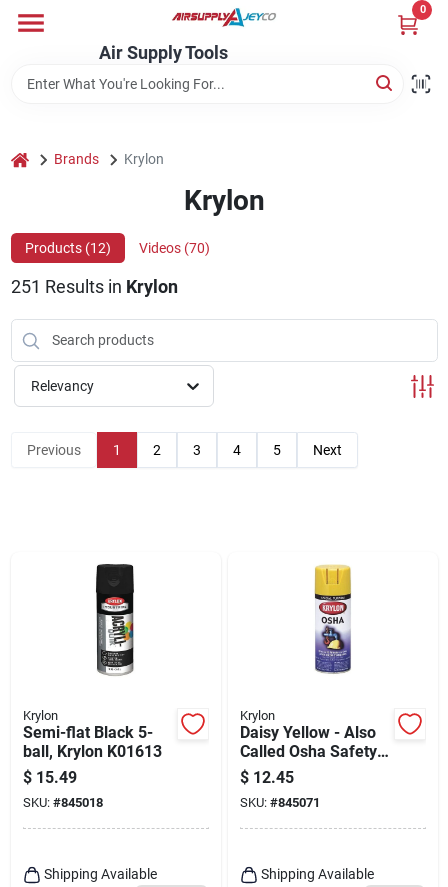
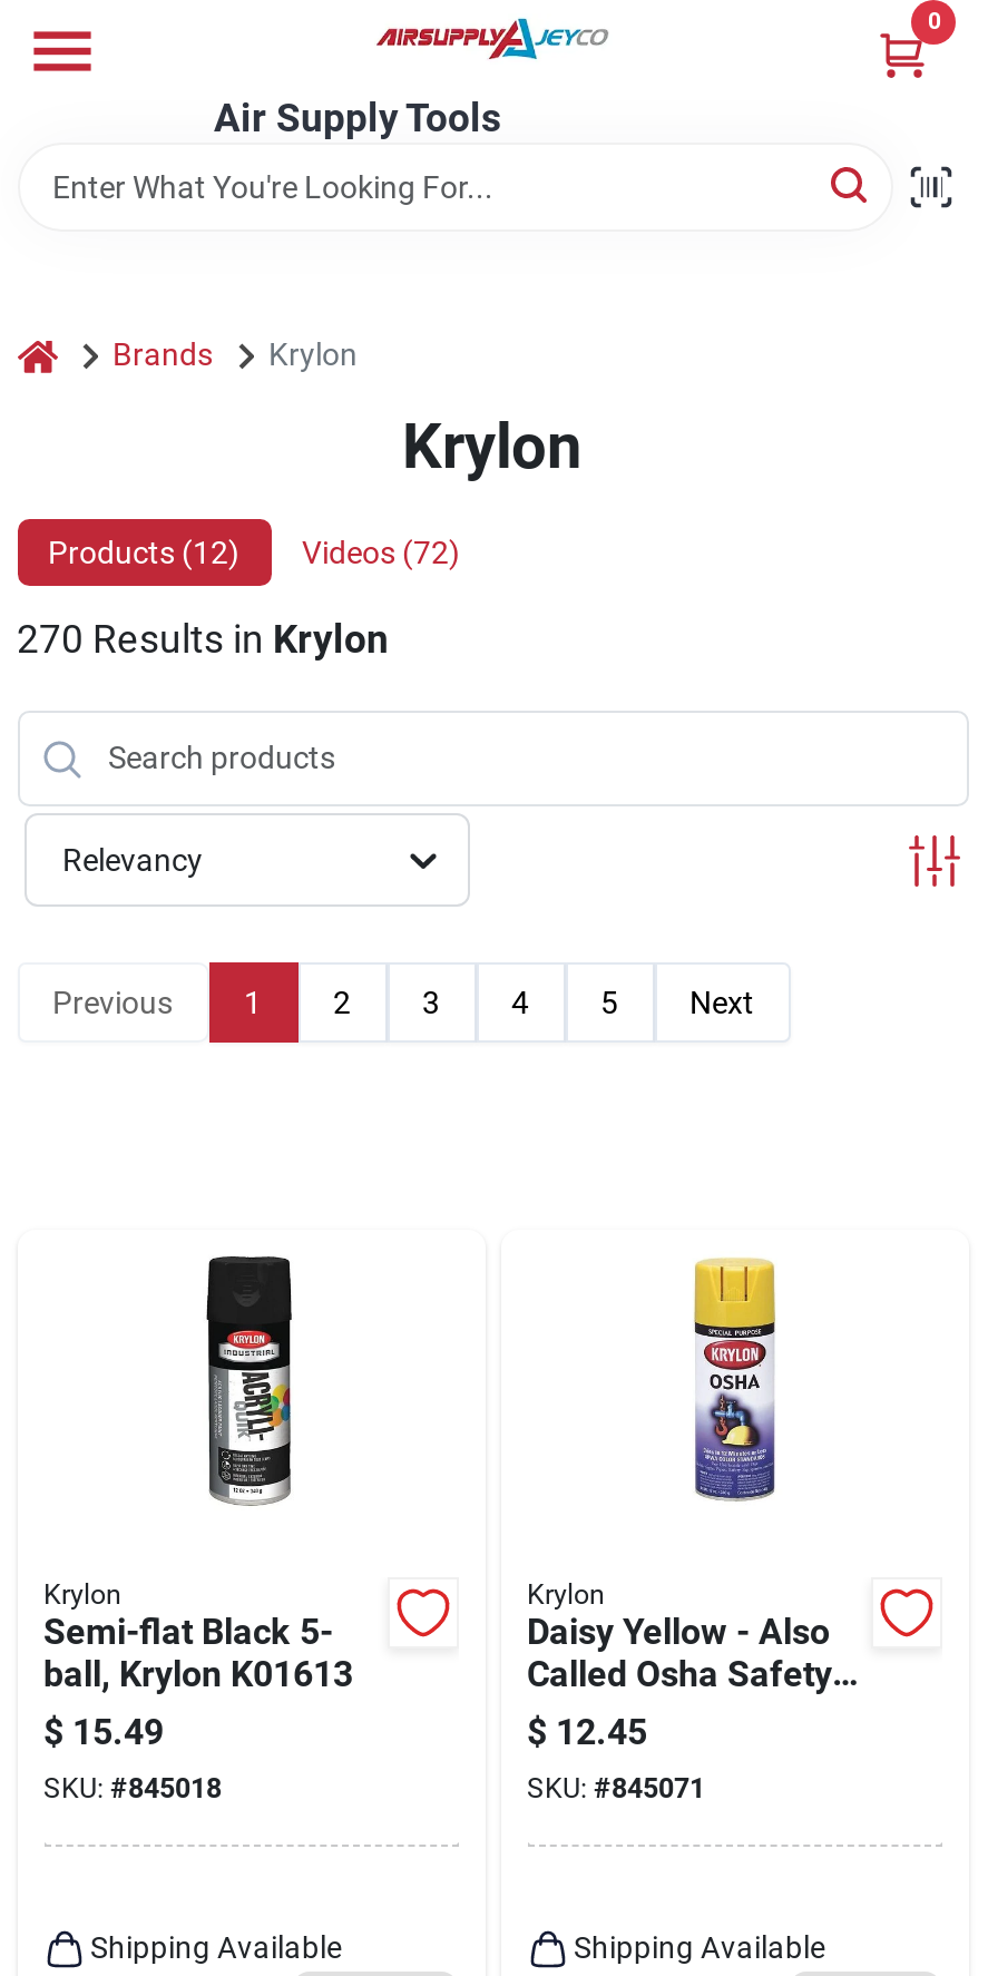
- Videos (70)
+ Videos (72)

- 251 Results in Krylon
+ 270 Results in Krylon
